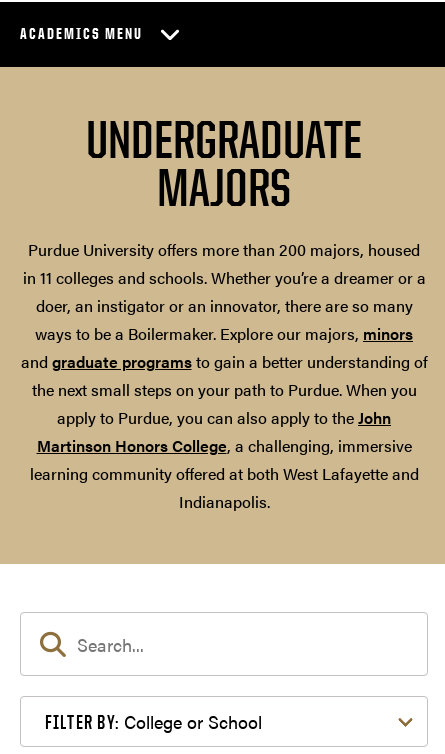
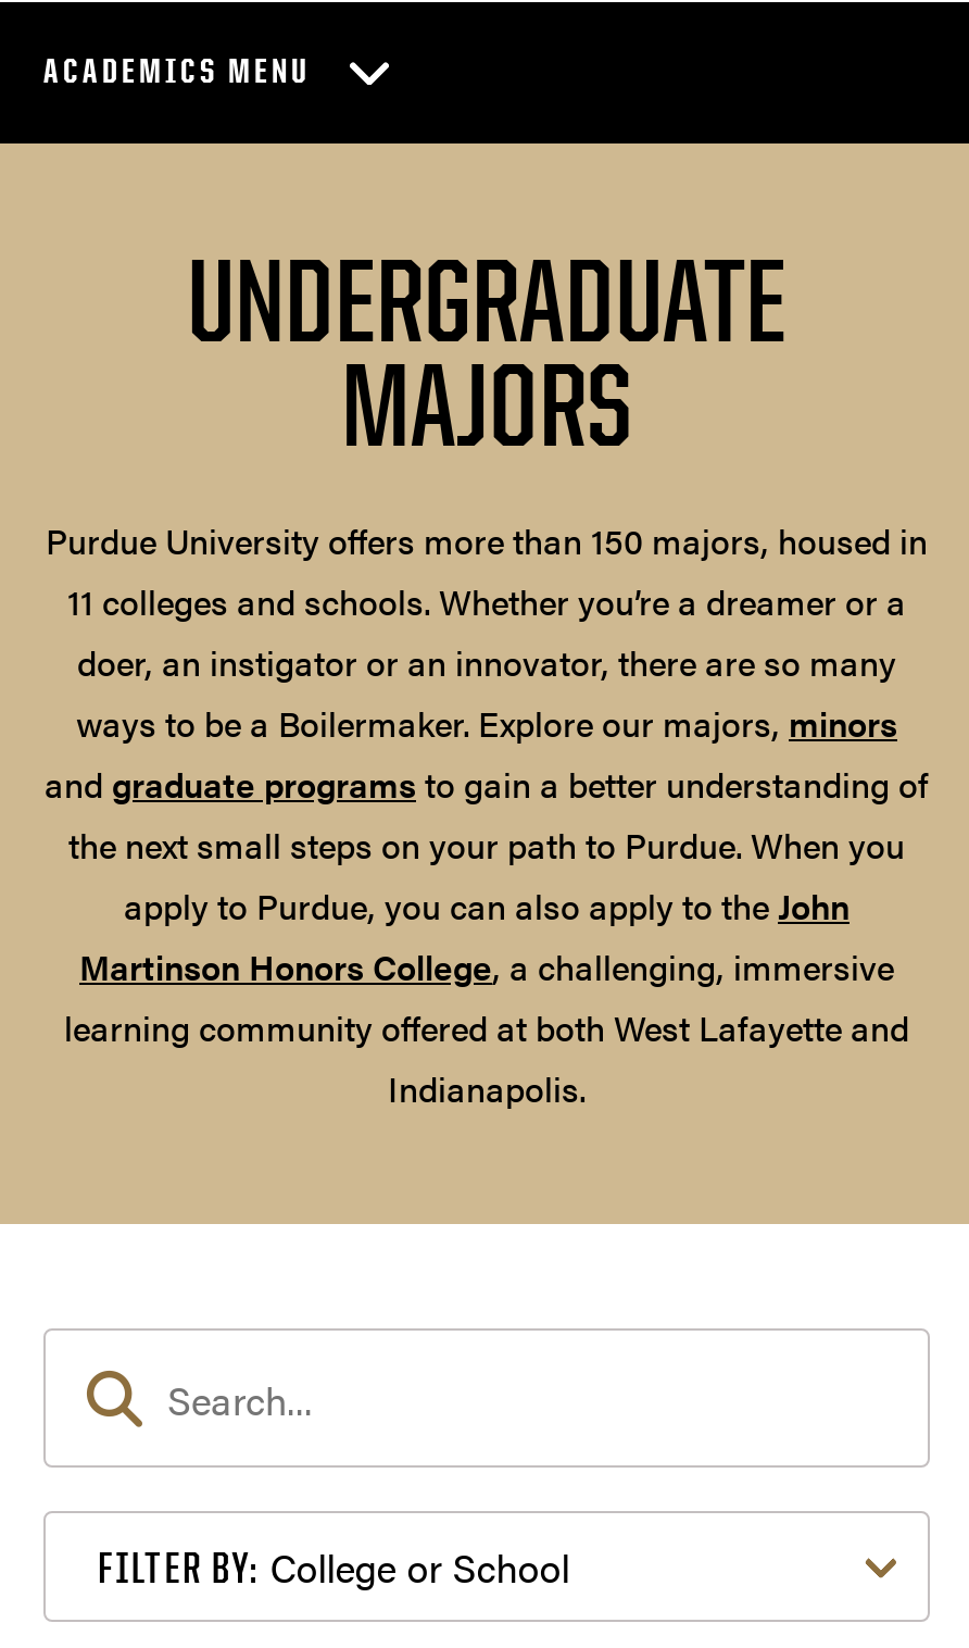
- Purdue University offers more than 200 majors, housed
- in 11 colleges and schools. Whether you’re a dreamer or a
+ Purdue University offers more than 150 majors, housed in
+ 11 colleges and schools. Whether you’re a dreamer or a
